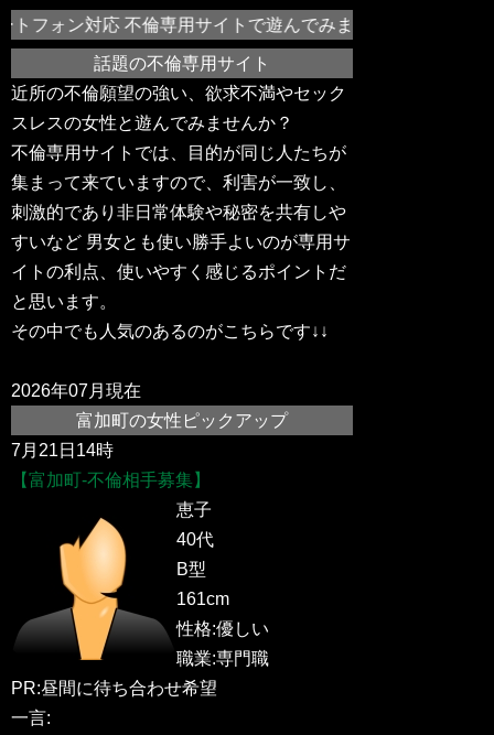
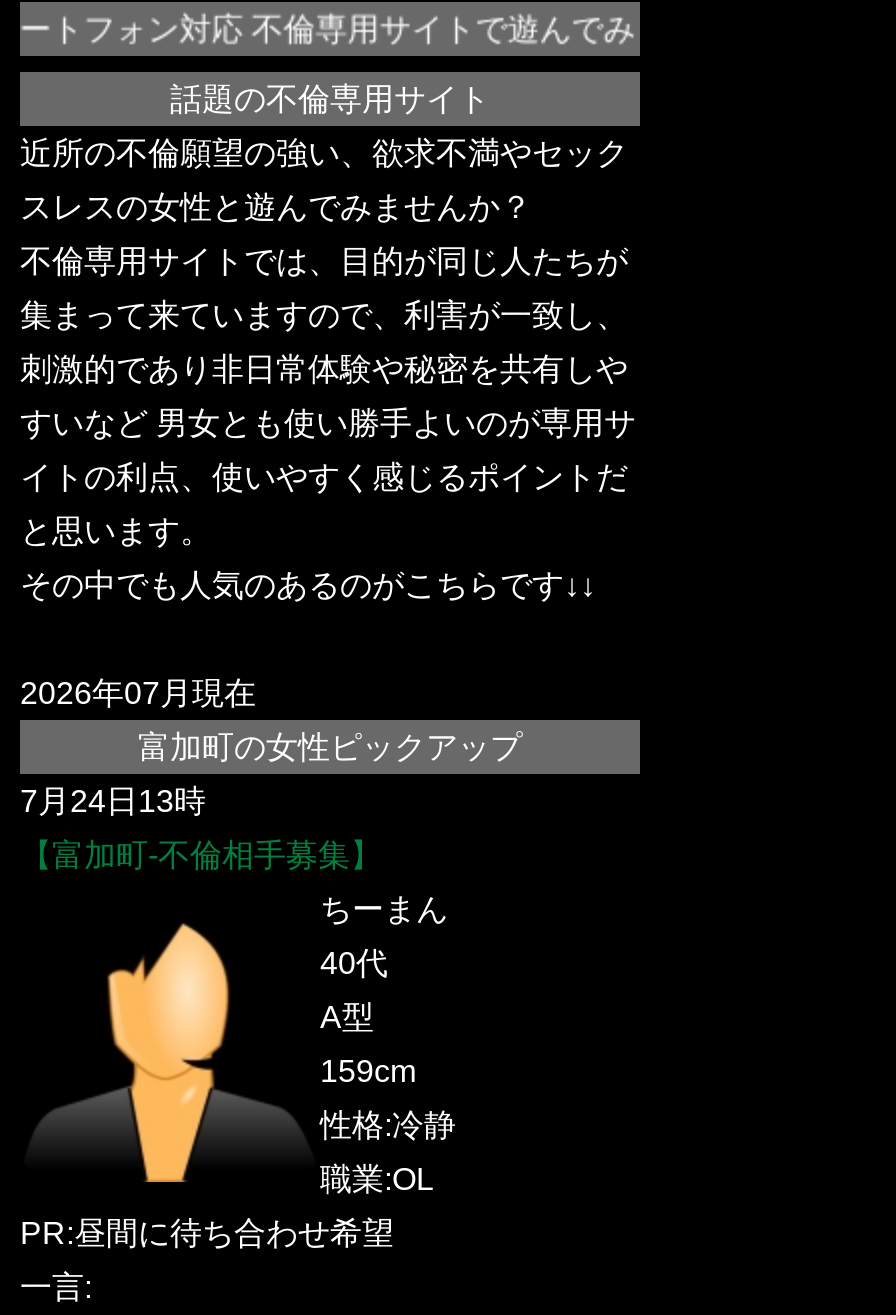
- 7月21日14時
+ 7月24日13時

- 恵子
+ ちーまん

- B型
+ A型

- 161cm
+ 159cm

- 性格:優しい
+ 性格:冷静

- 職業:専門職
+ 職業:OL
